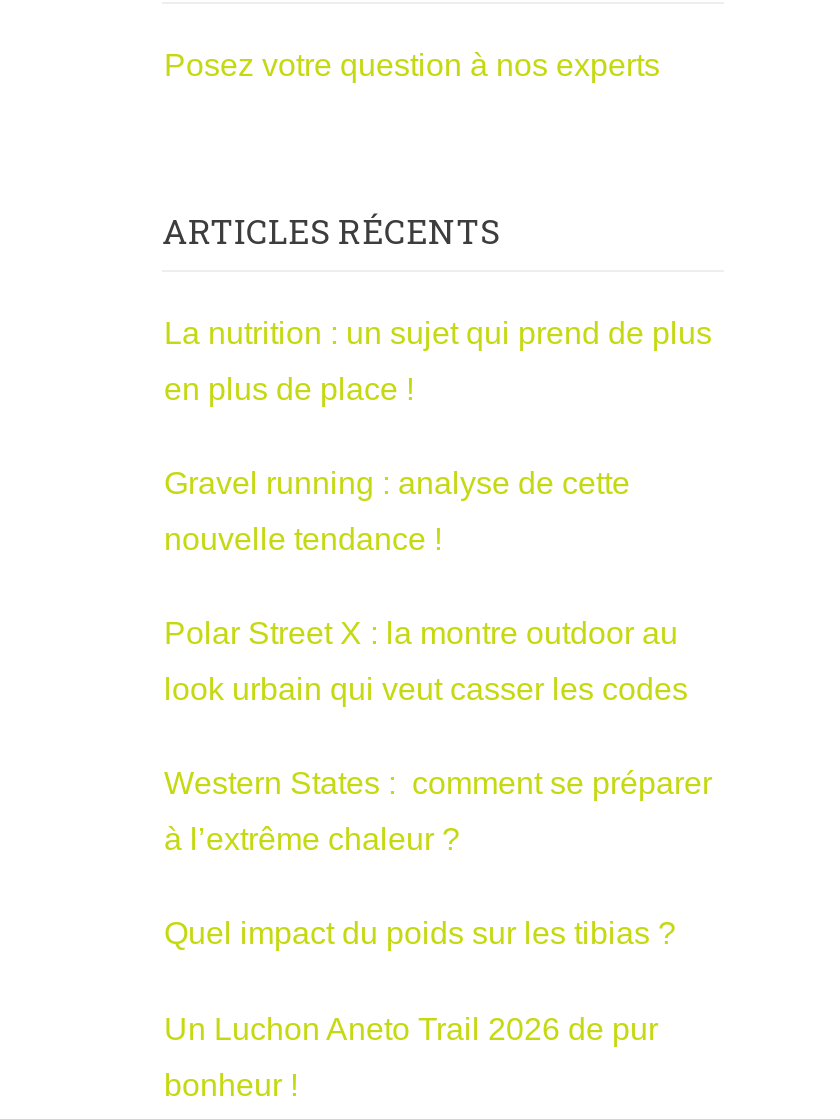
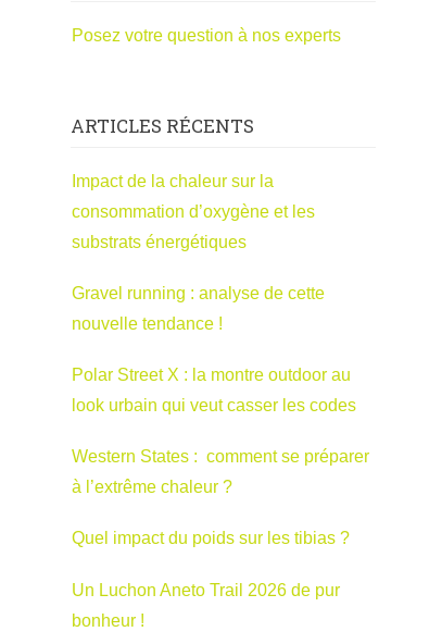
- La nutrition : un sujet qui prend de plus
- en plus de place !
+ Impact de la chaleur sur la
+ consommation d’oxygène et les
+ substrats énergétiques
